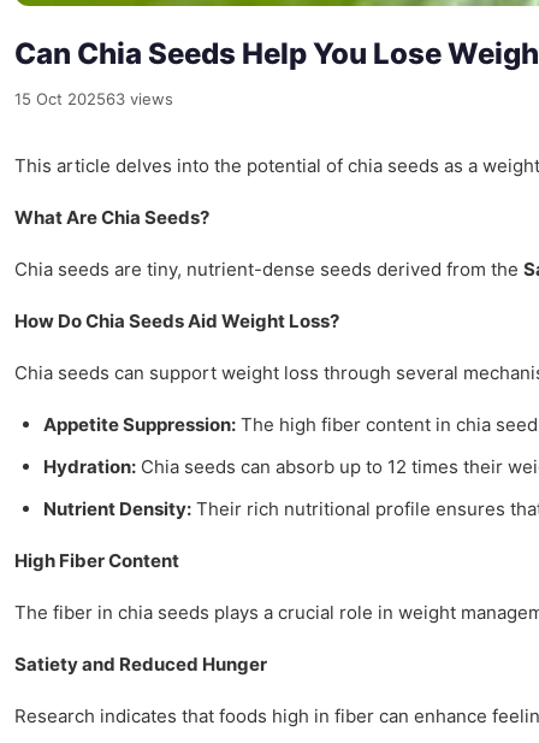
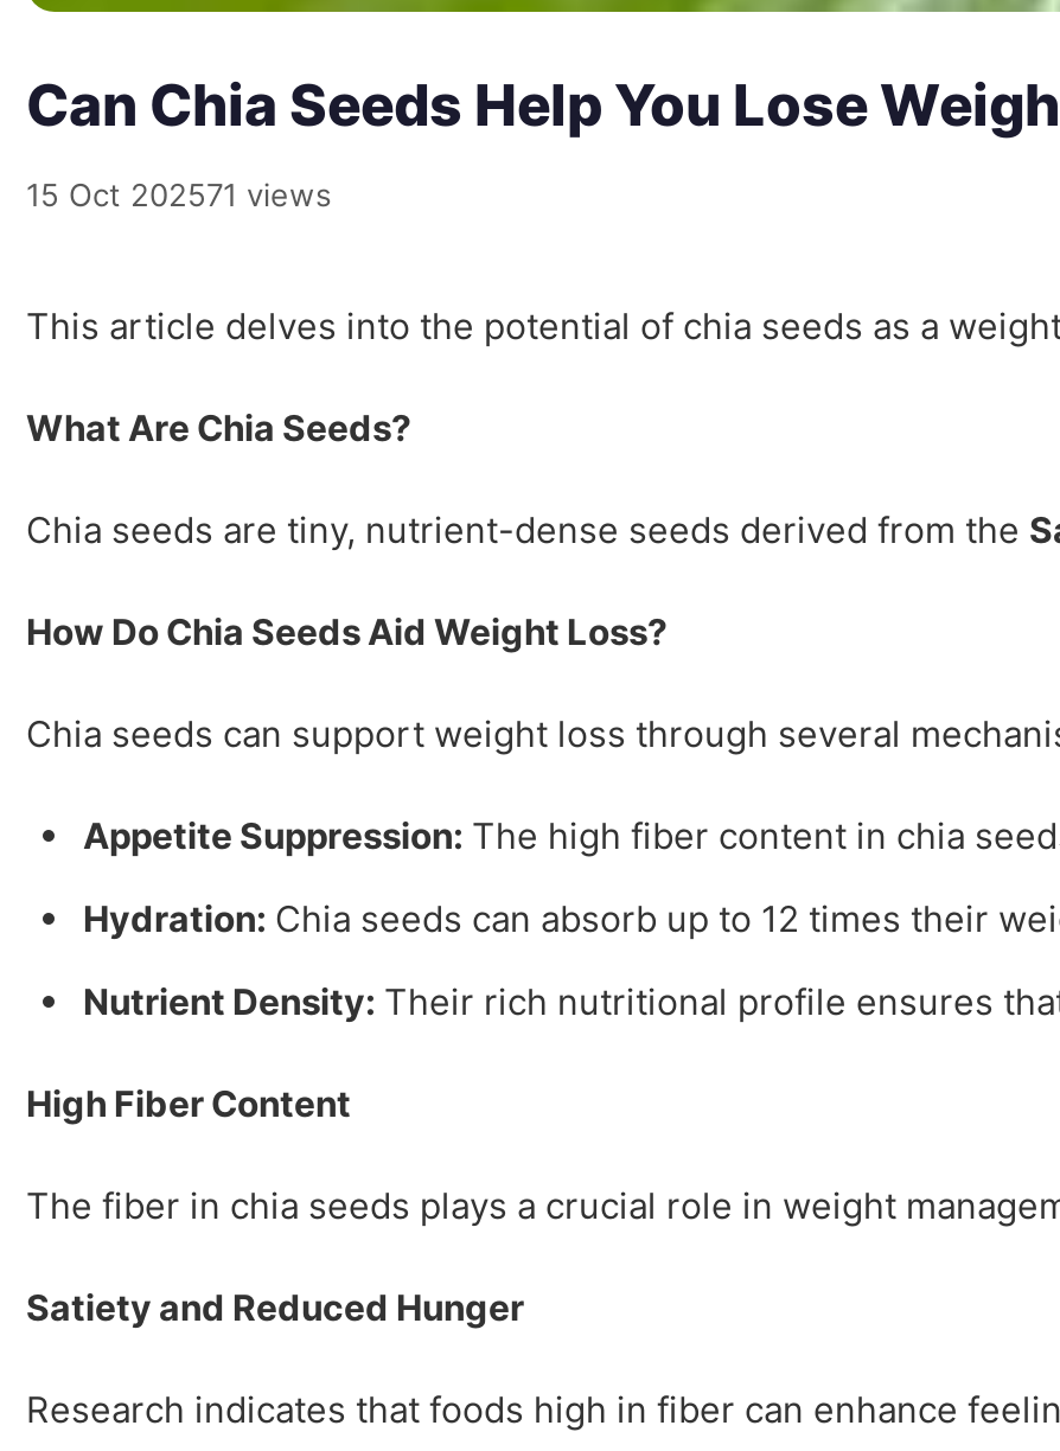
- 15 Oct 202563 views
+ 15 Oct 202571 views
